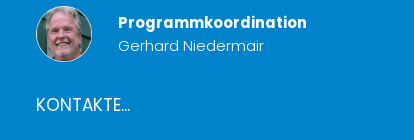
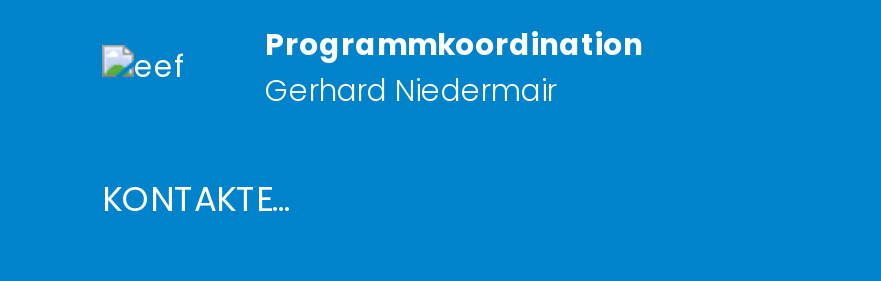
- [image]
+ [image]
